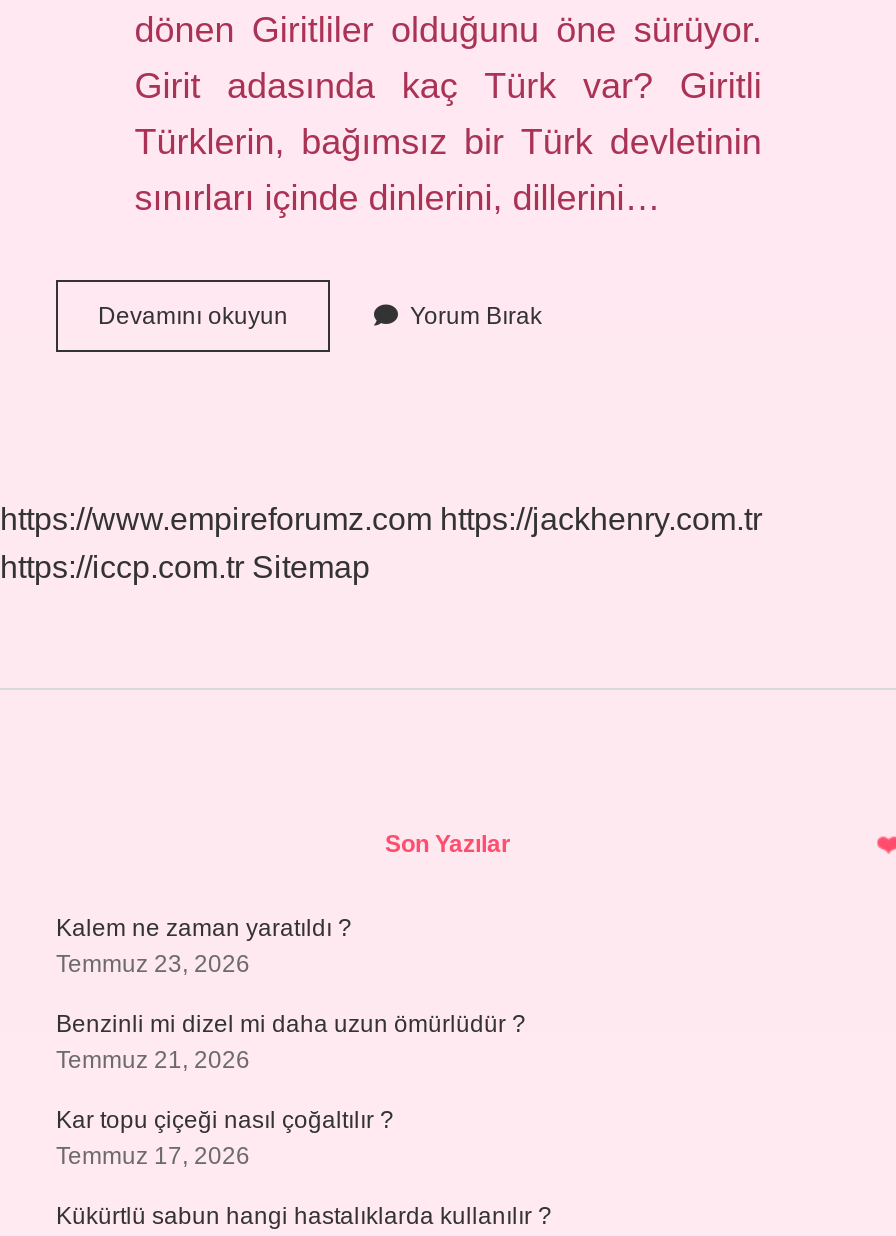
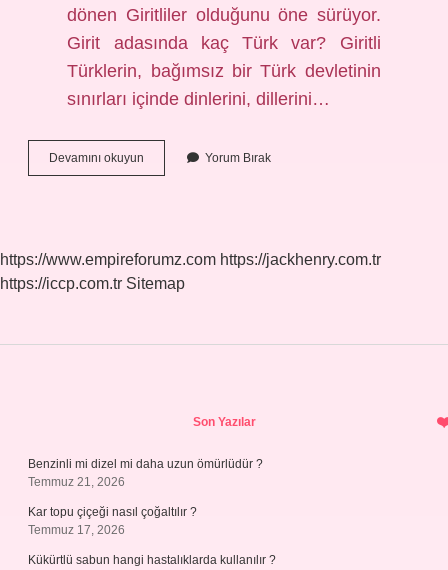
- Kalem ne zaman yaratıldı ?
- Temmuz 23, 2026
